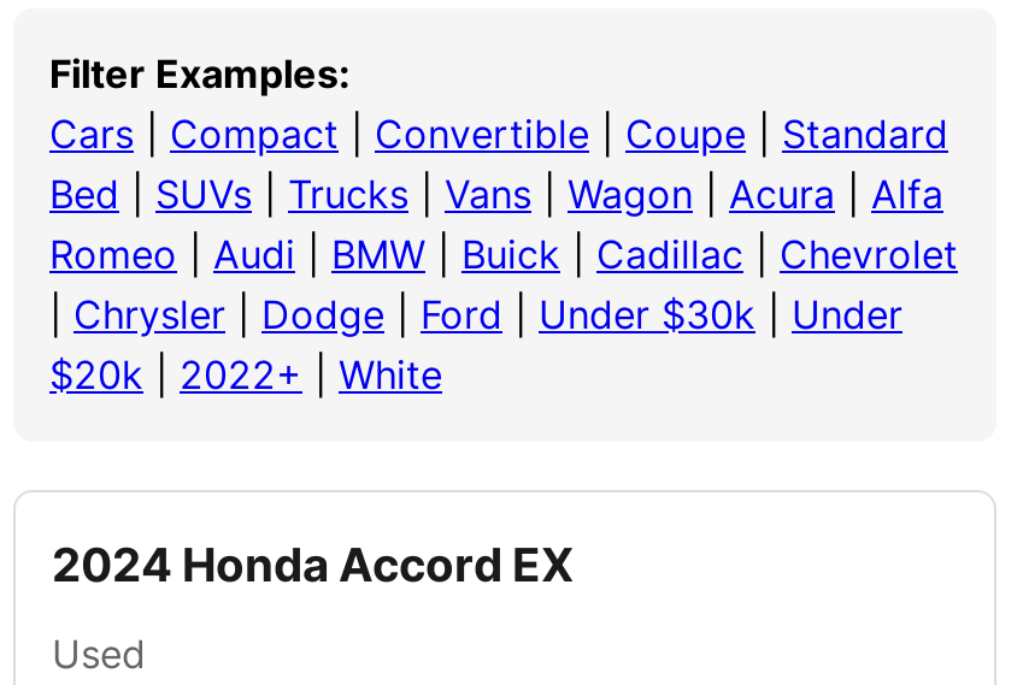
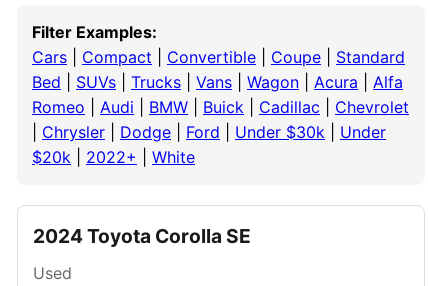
- 2024 Honda Accord EX
+ 2024 Toyota Corolla SE
